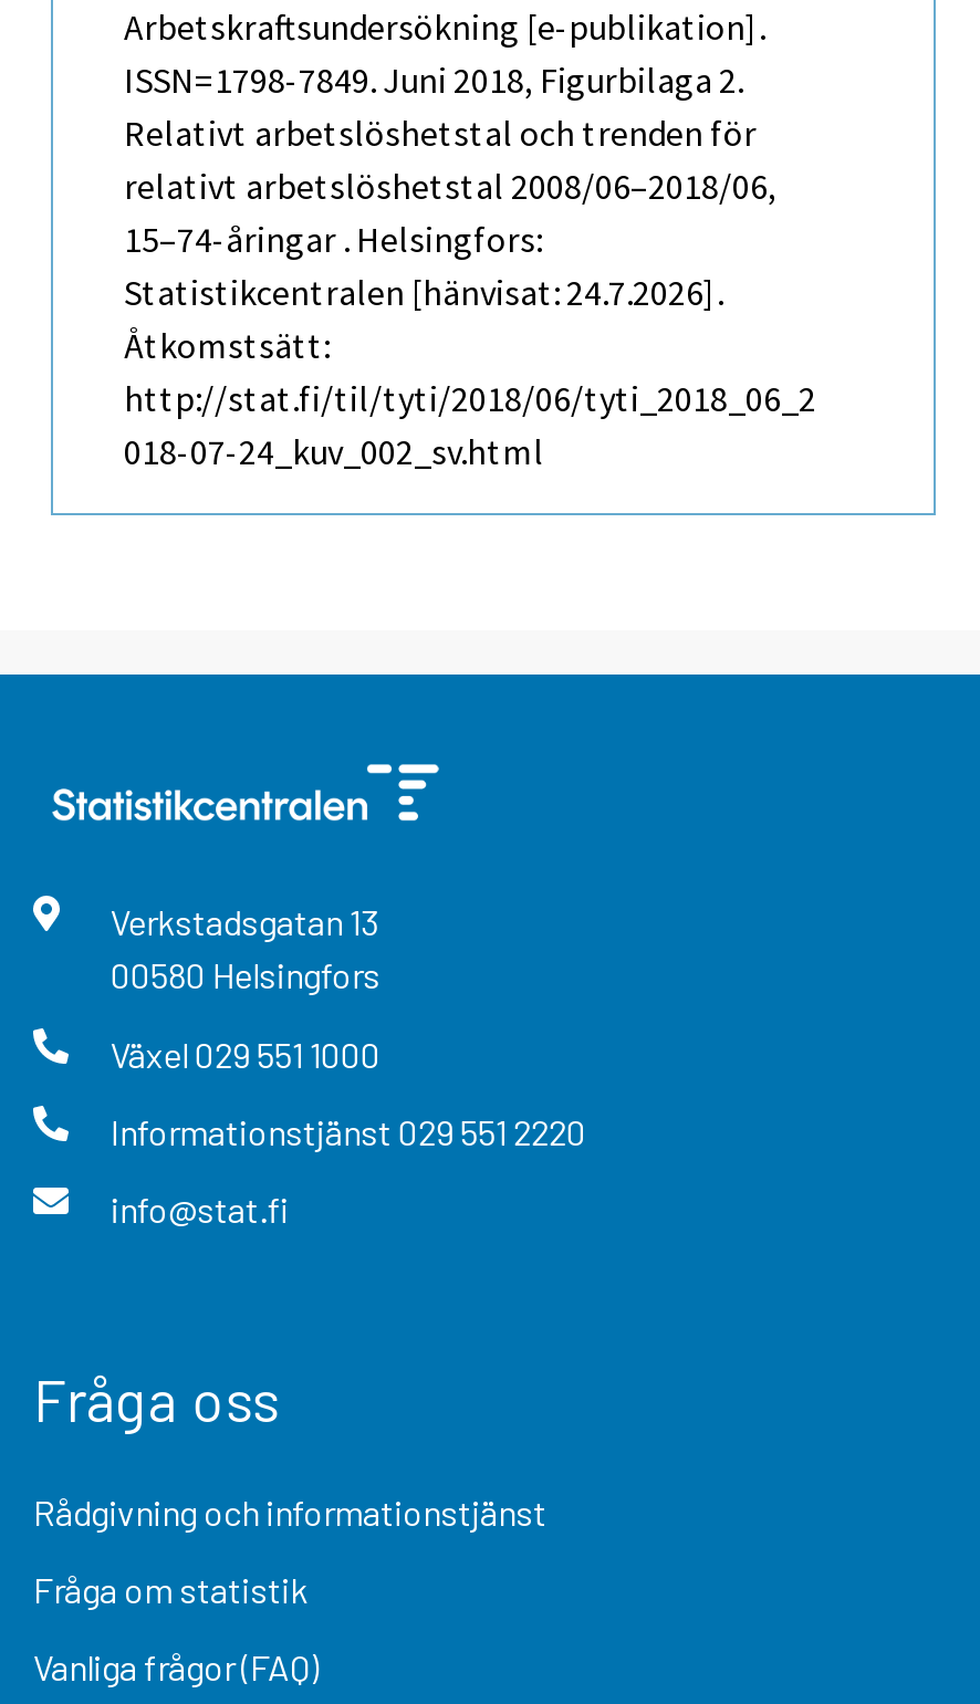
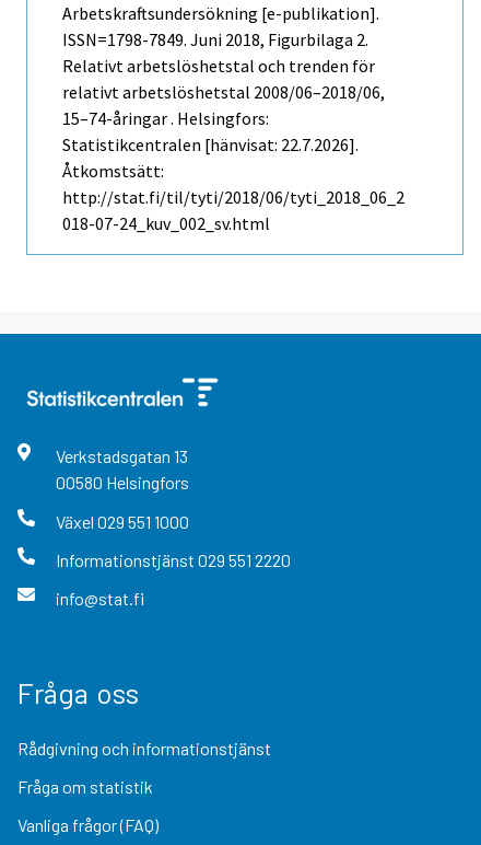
- Statistikcentralen [hänvisat: 24.7.2026].
+ Statistikcentralen [hänvisat: 22.7.2026].
